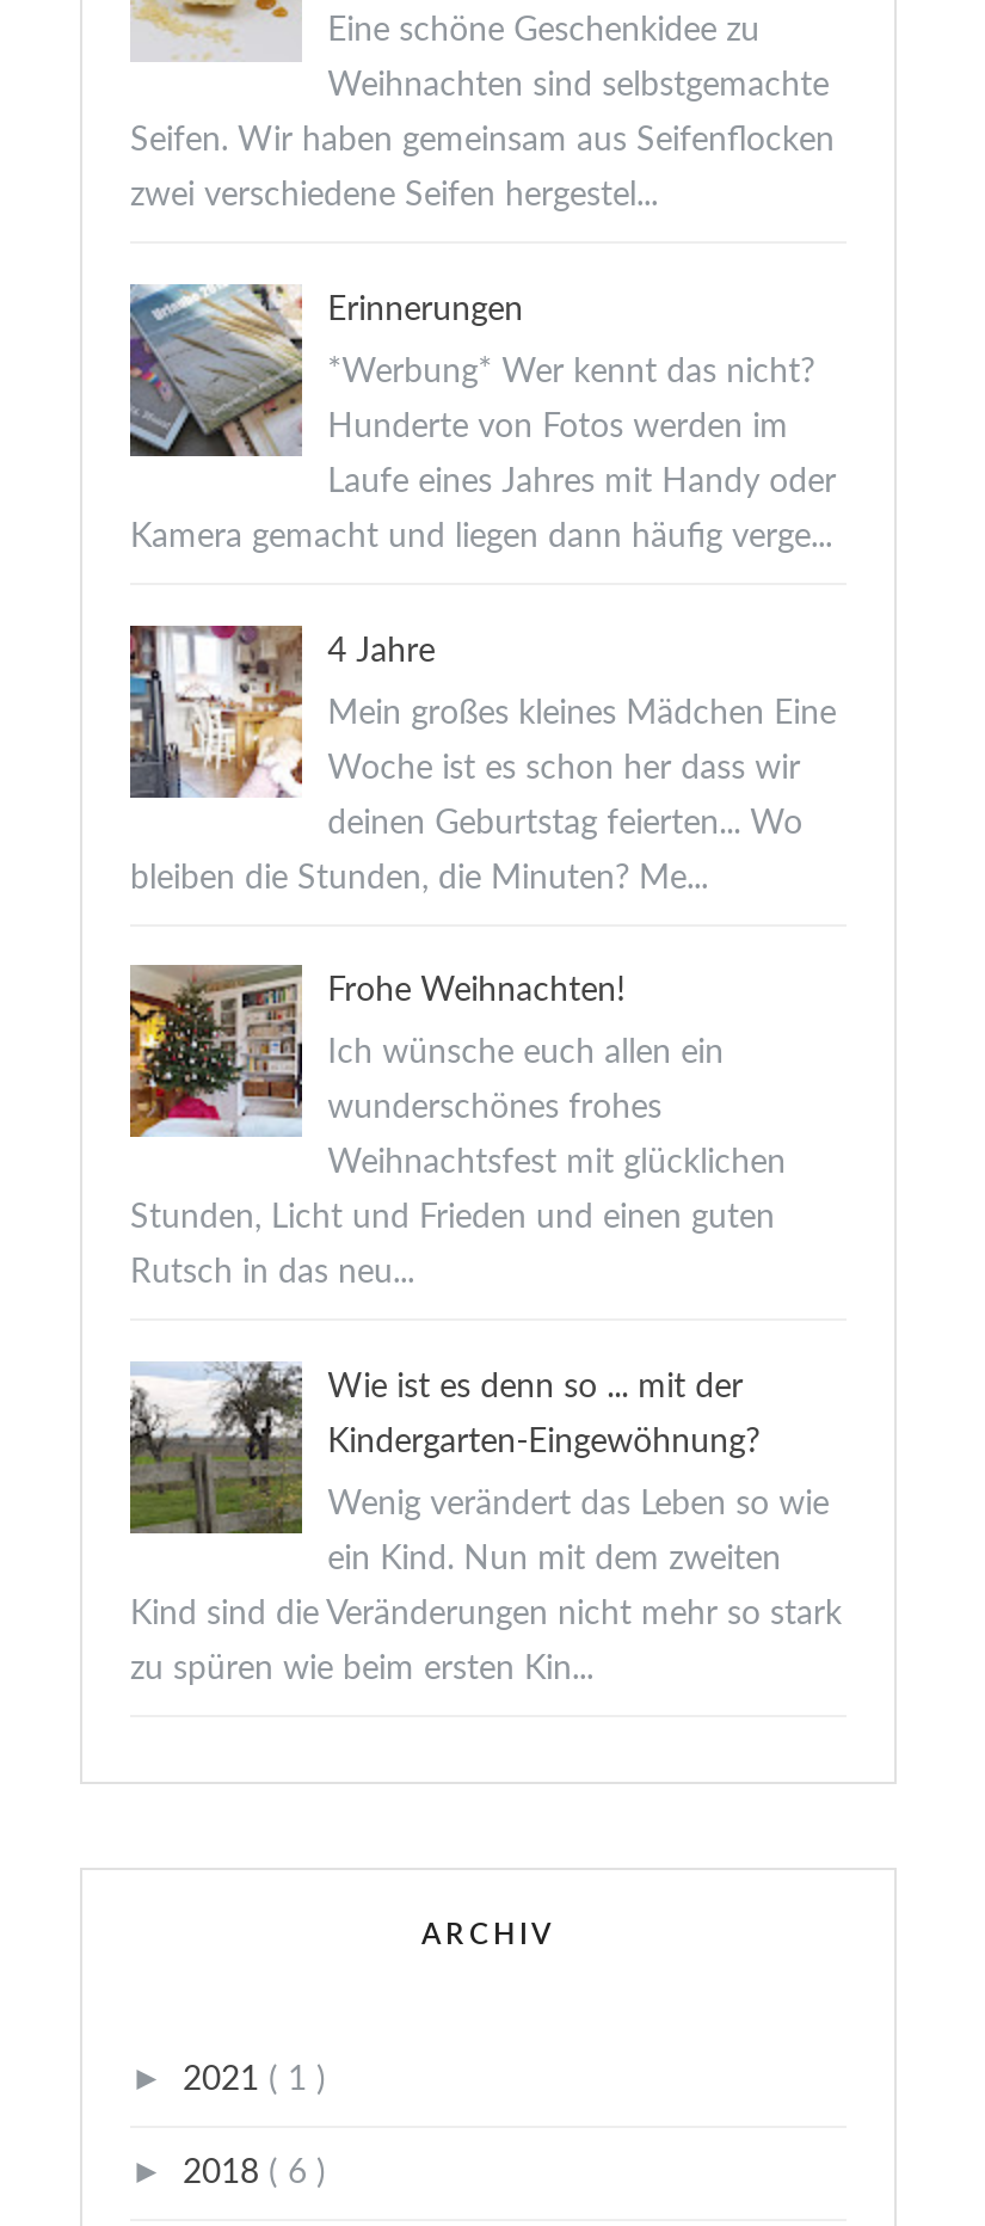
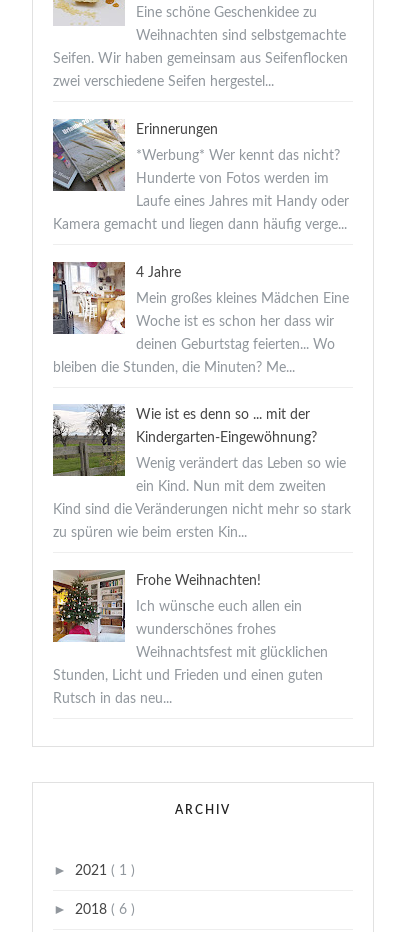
moved down: [image] | Frohe Weihnachten! | Ich wünsche euch allen ein | wunderschönes frohes | Weihnachtsfest mit glücklichen | Stunden, Licht und Frieden und einen guten | Rutsch in das neu...

moved up: [image] | Wie ist es denn so ... mit der | Kindergarten-Eingewöhnung? | Wenig verändert das Leben so wie | ein Kind. Nun mit dem zweiten | Kind sind die Veränderungen nicht mehr so stark | zu spüren wie beim ersten Kin...
